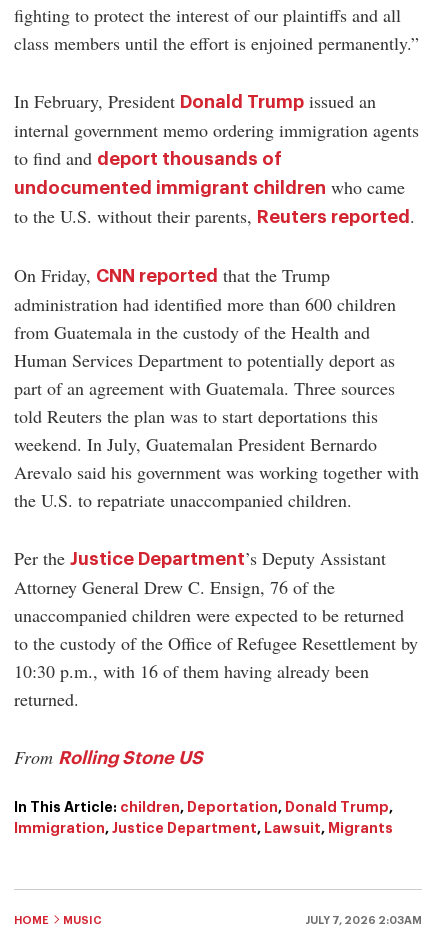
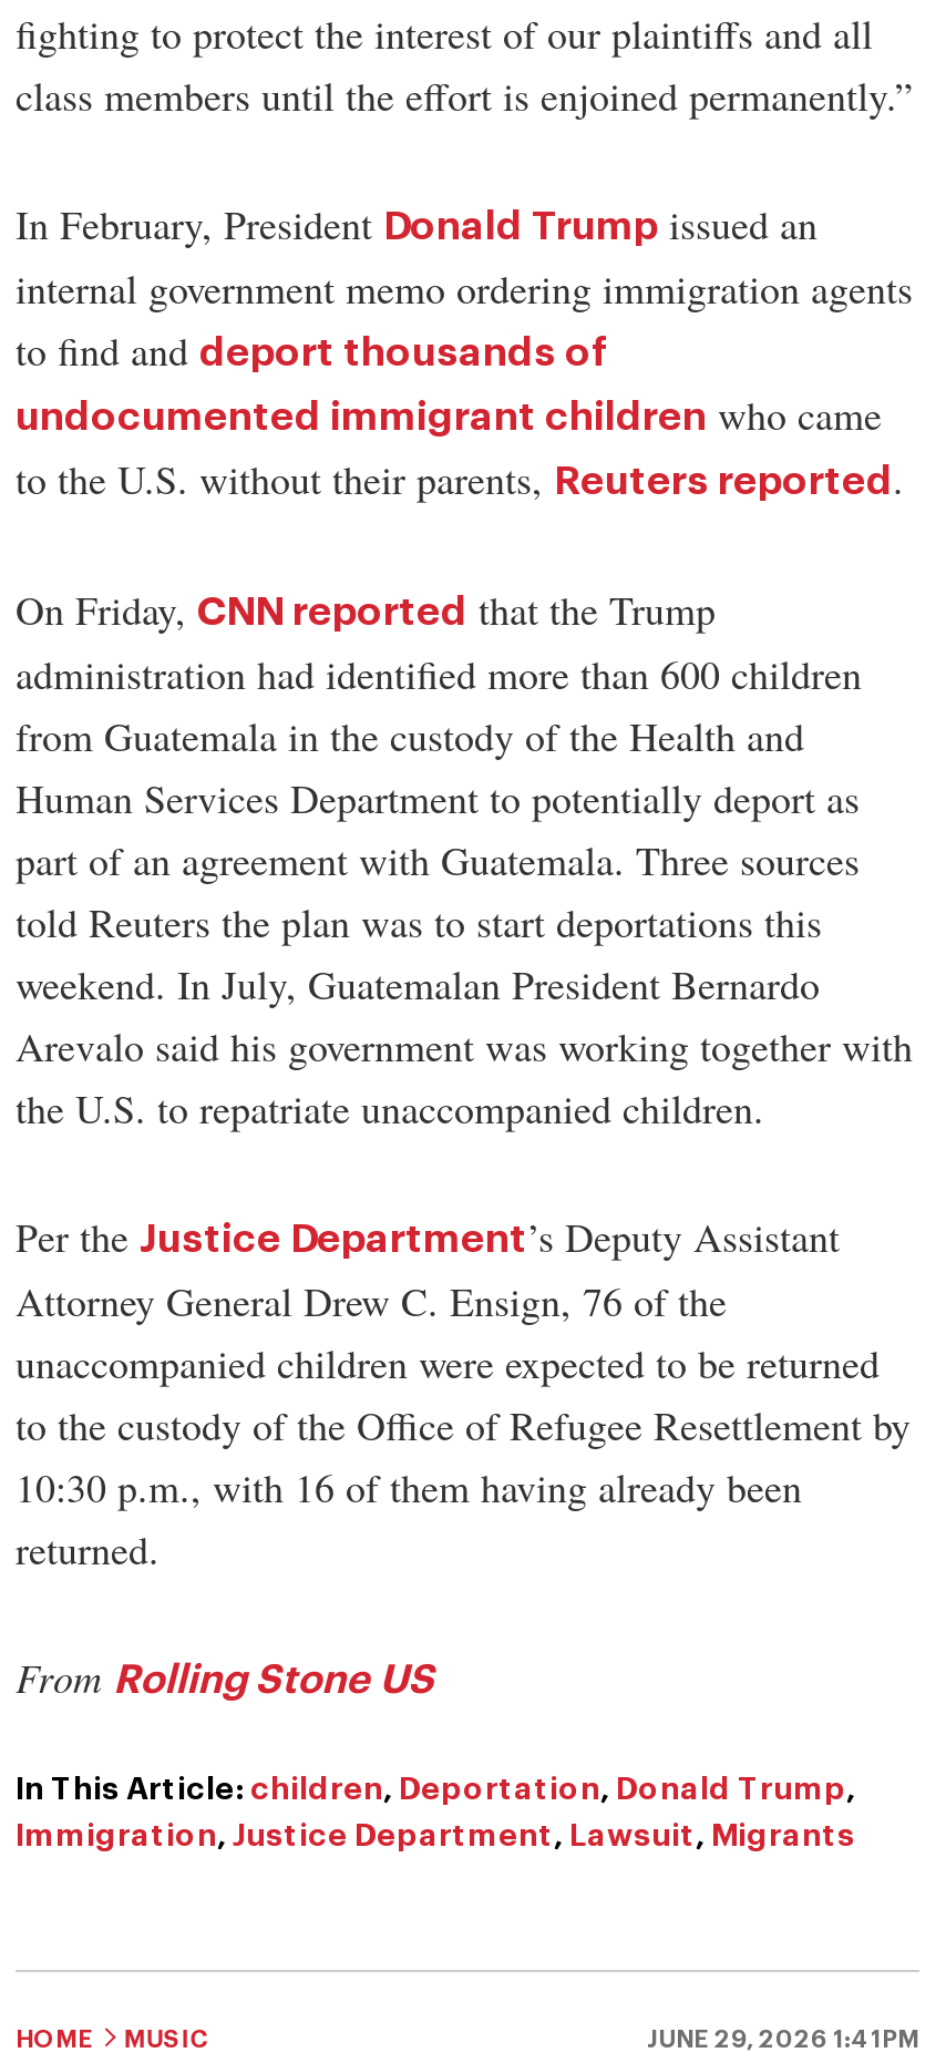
- JULY 7, 2026 2:03AM
+ JUNE 29, 2026 1:41PM
